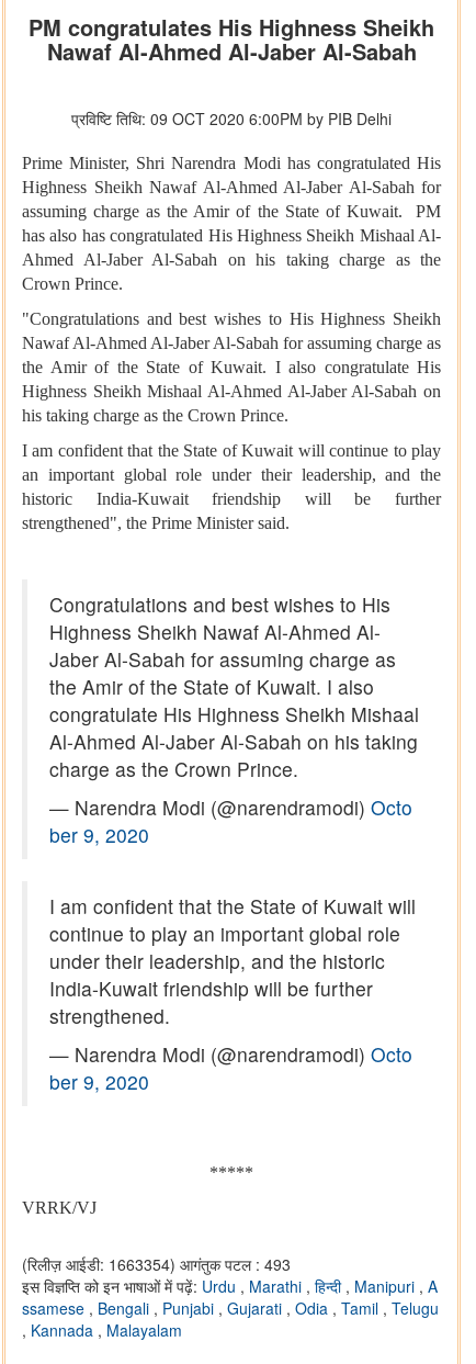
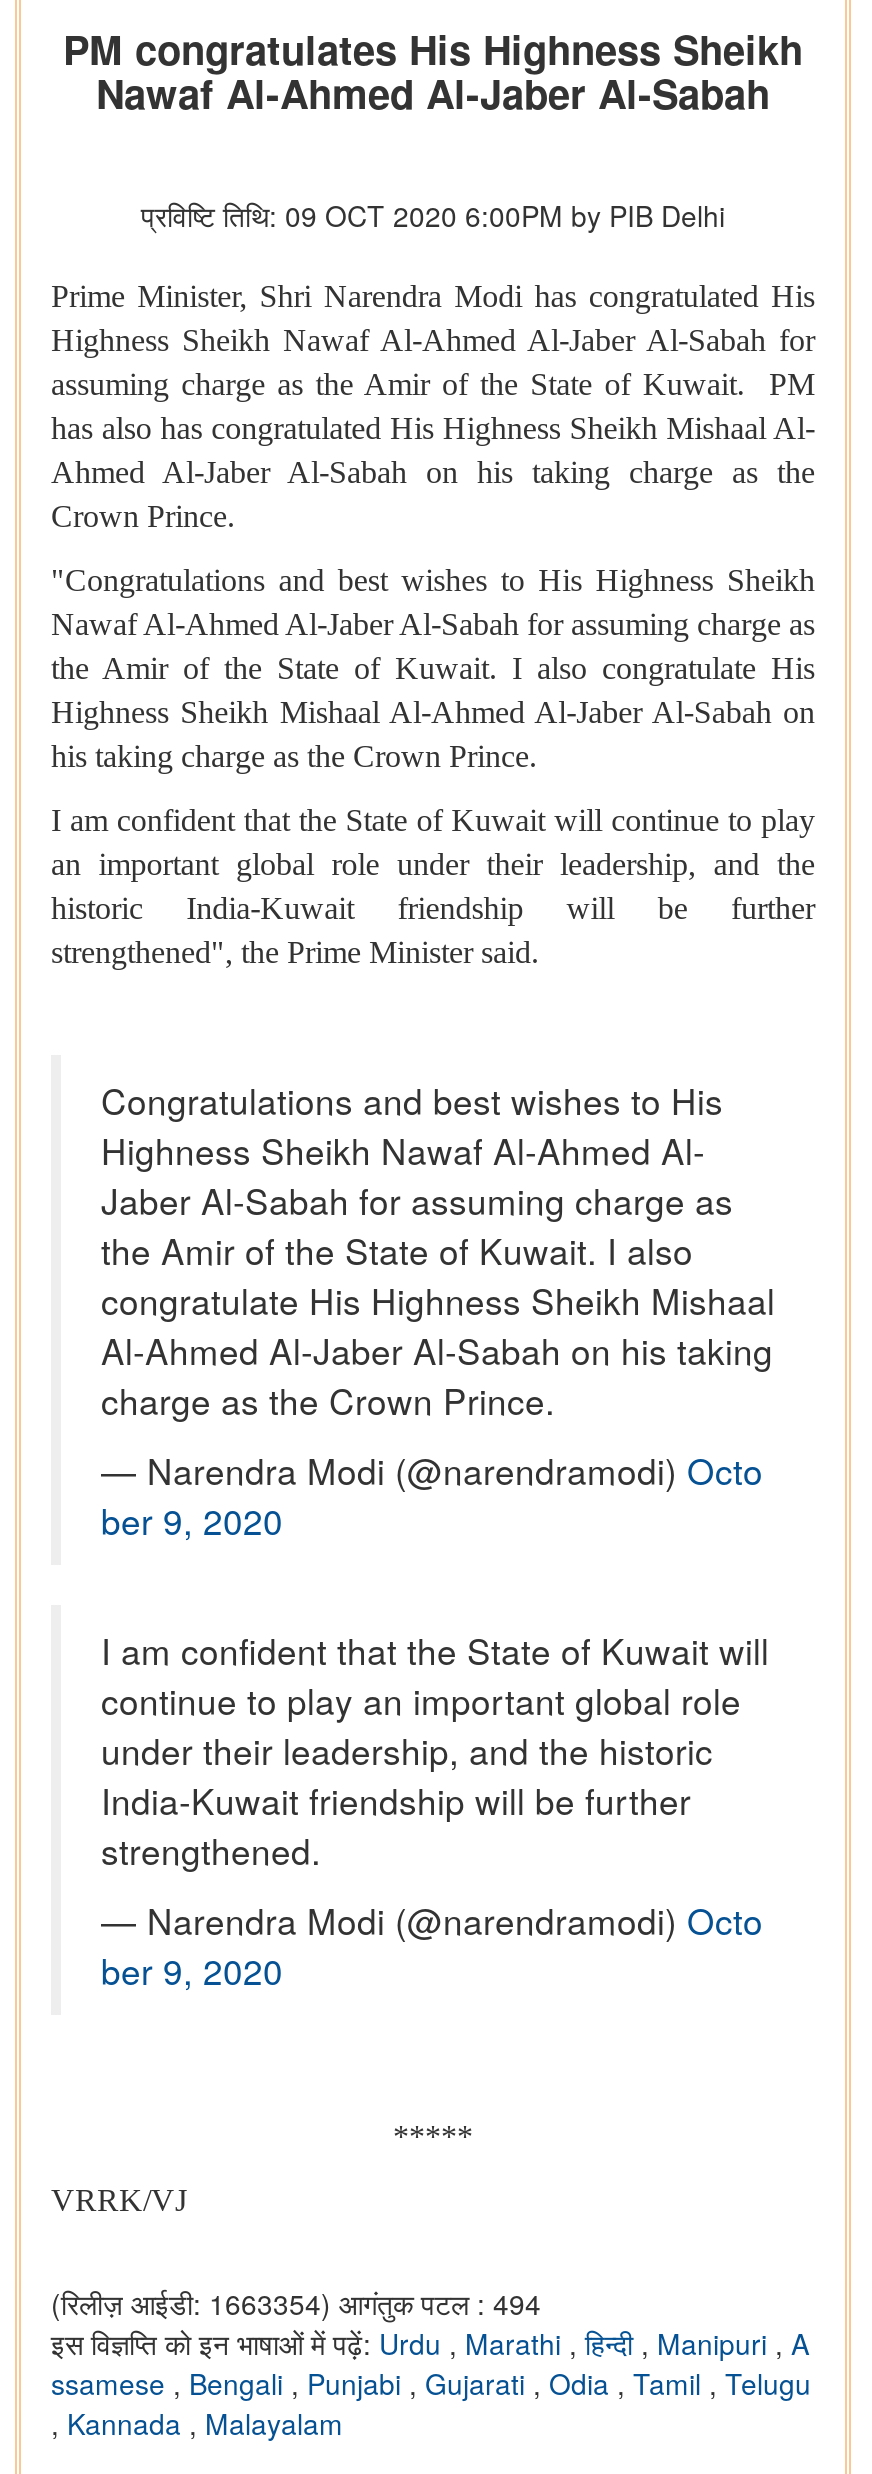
- (रिलीज़ आईडी: 1663354) आगंतुक पटल : 493
+ (रिलीज़ आईडी: 1663354) आगंतुक पटल : 494
